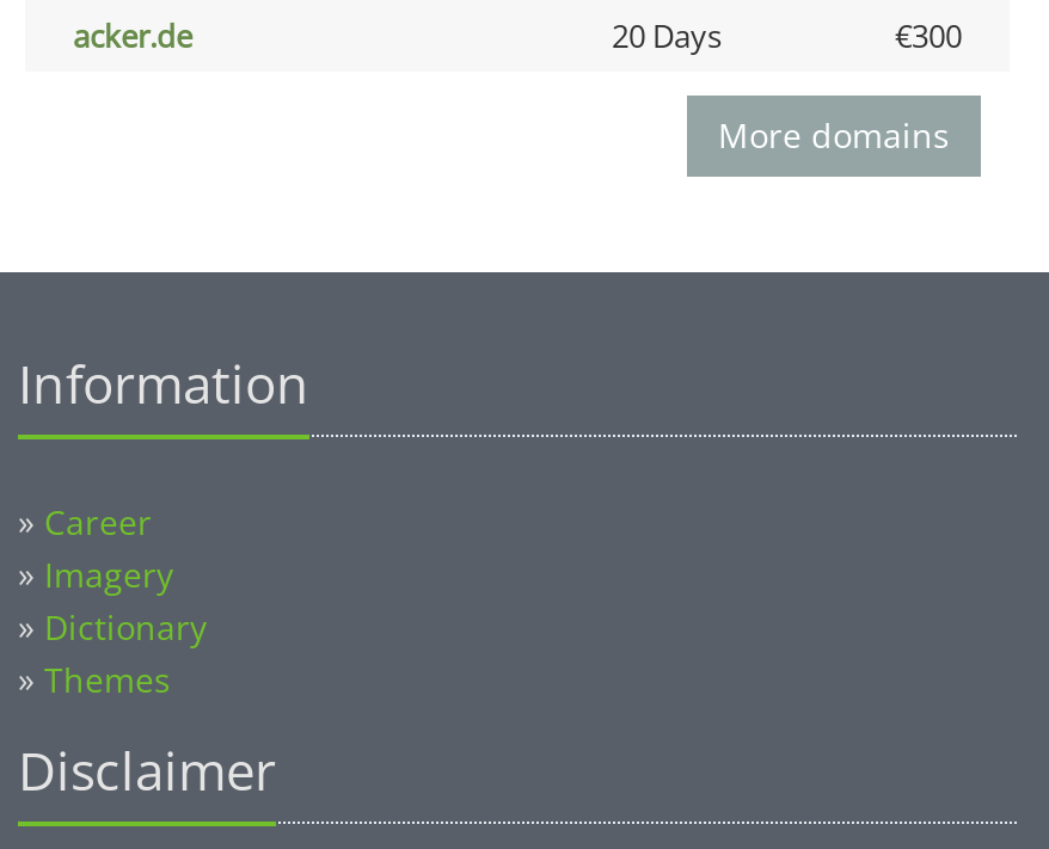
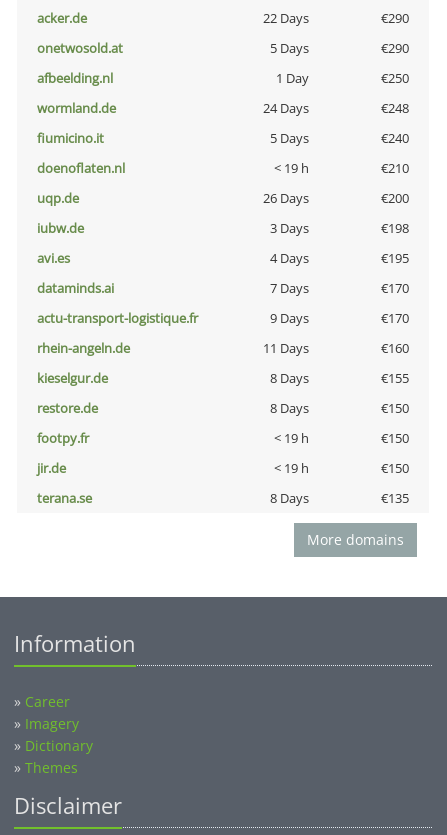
- 20 Days
- €300
+ 22 Days
+ €290
+ onetwosold.at
+ 5 Days
+ €290
+ afbeelding.nl
+ 1 Day
+ €250
+ wormland.de
+ 24 Days
+ €248
+ fiumicino.it
+ 5 Days
+ €240
+ doenoflaten.nl
+ < 19 h
+ €210
+ uqp.de
+ 26 Days
+ €200
+ iubw.de
+ 3 Days
+ €198
+ avi.es
+ 4 Days
+ €195
+ dataminds.ai
+ 7 Days
+ €170
+ actu-transport-logistique.fr
+ 9 Days
+ €170
+ rhein-angeln.de
+ 11 Days
+ €160
+ kieselgur.de
+ 8 Days
+ €155
+ restore.de
+ 8 Days
+ €150
+ footpy.fr
+ < 19 h
+ €150
+ jir.de
+ < 19 h
+ €150
+ terana.se
+ 8 Days
+ €135
